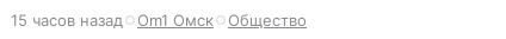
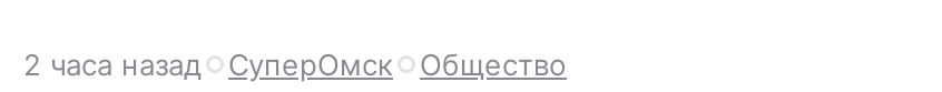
- 15 часов назад
- Om1 Омск
+ 2 часа назад
+ СуперОмск
